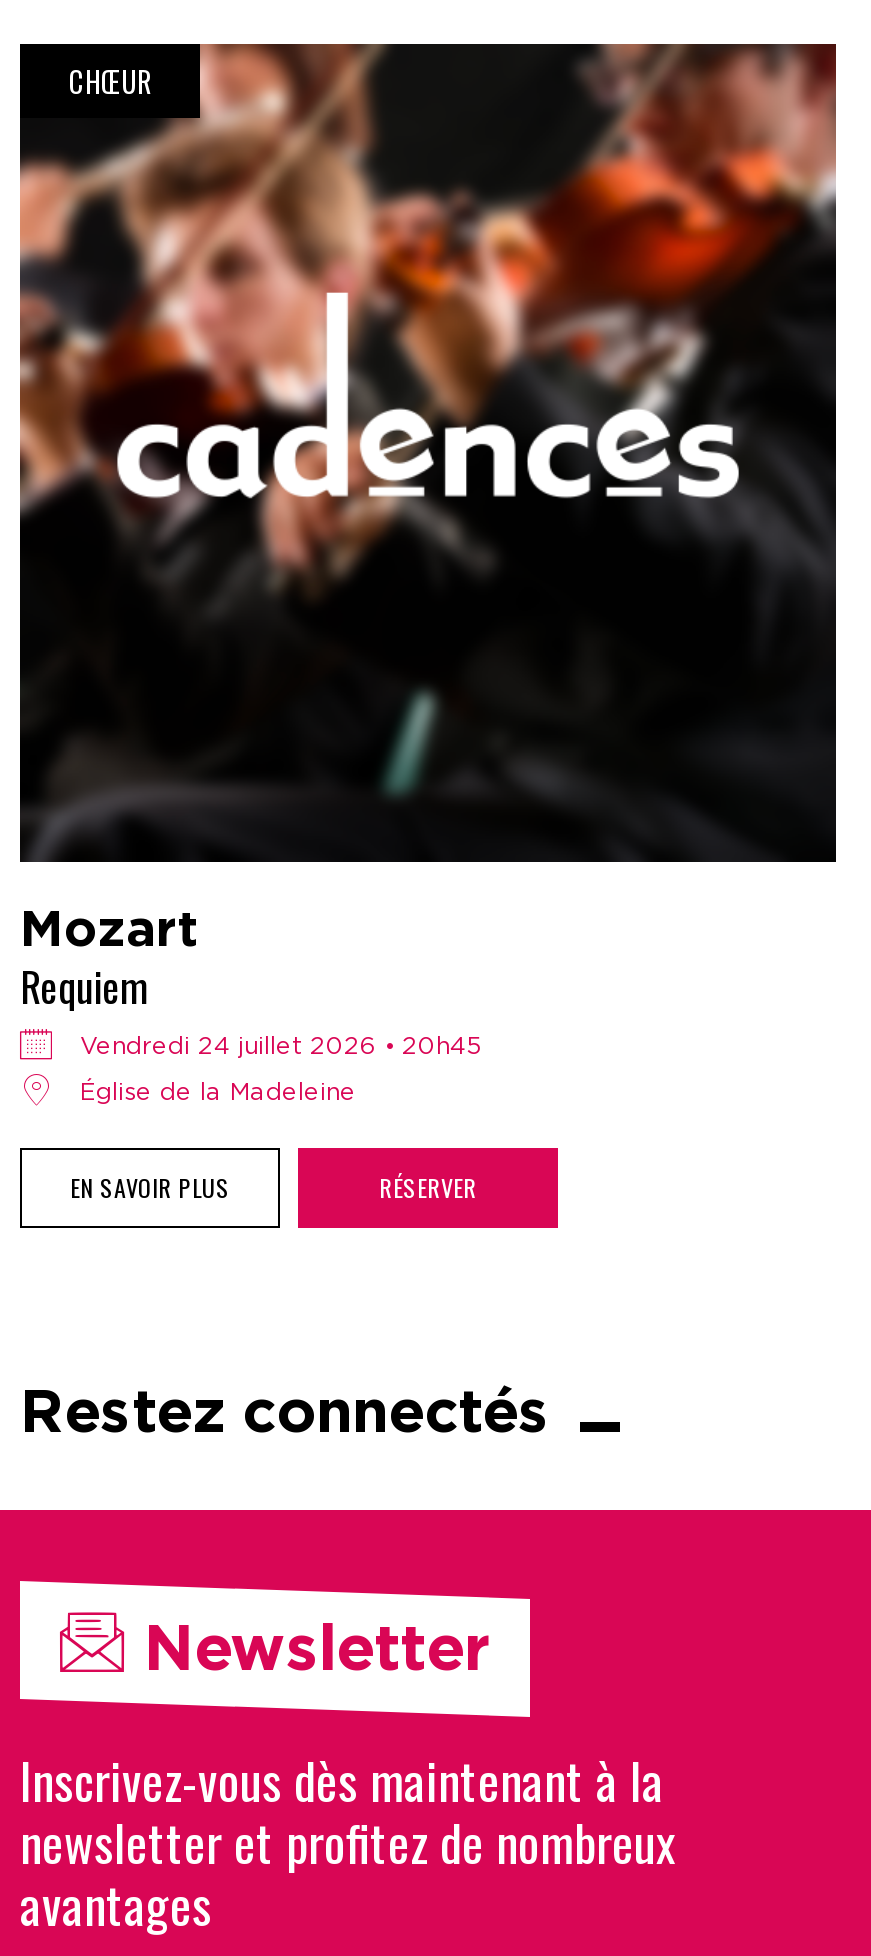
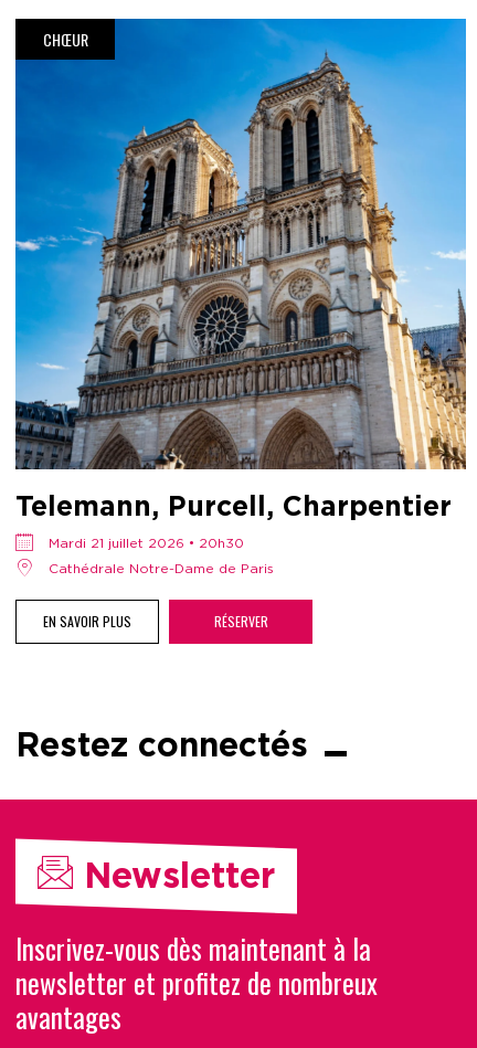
- [image]
- Mozart
- Requiem
- vendredi 24 juillet 2026 • 20h45
- Église de la Madeleine
+ [image]
+ Telemann, Purcell, Charpentier
+ mardi 21 juillet 2026 • 20h30
+ Cathédrale Notre-Dame de Paris
